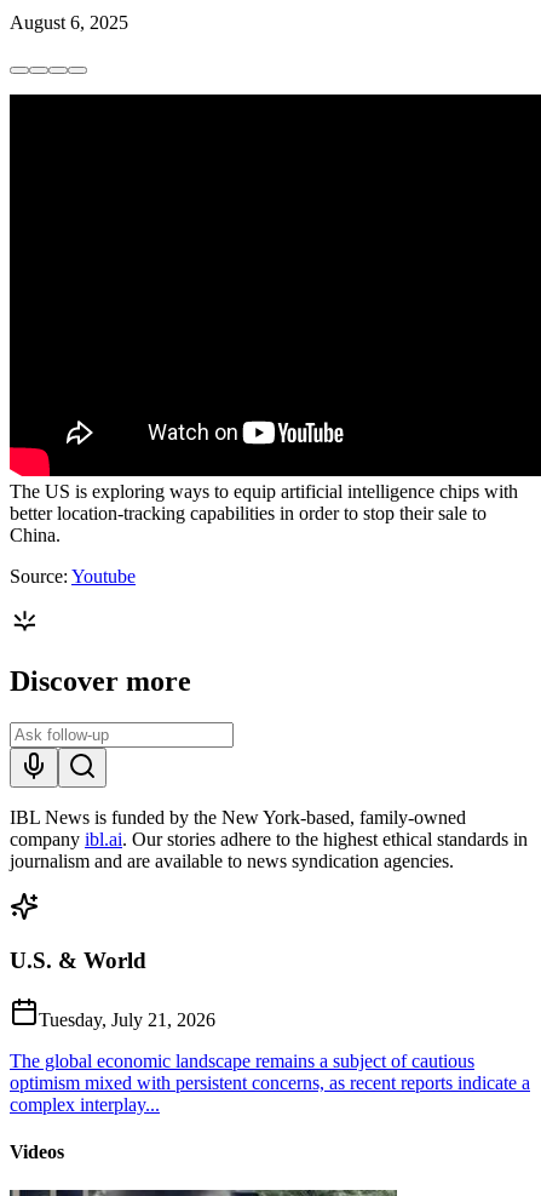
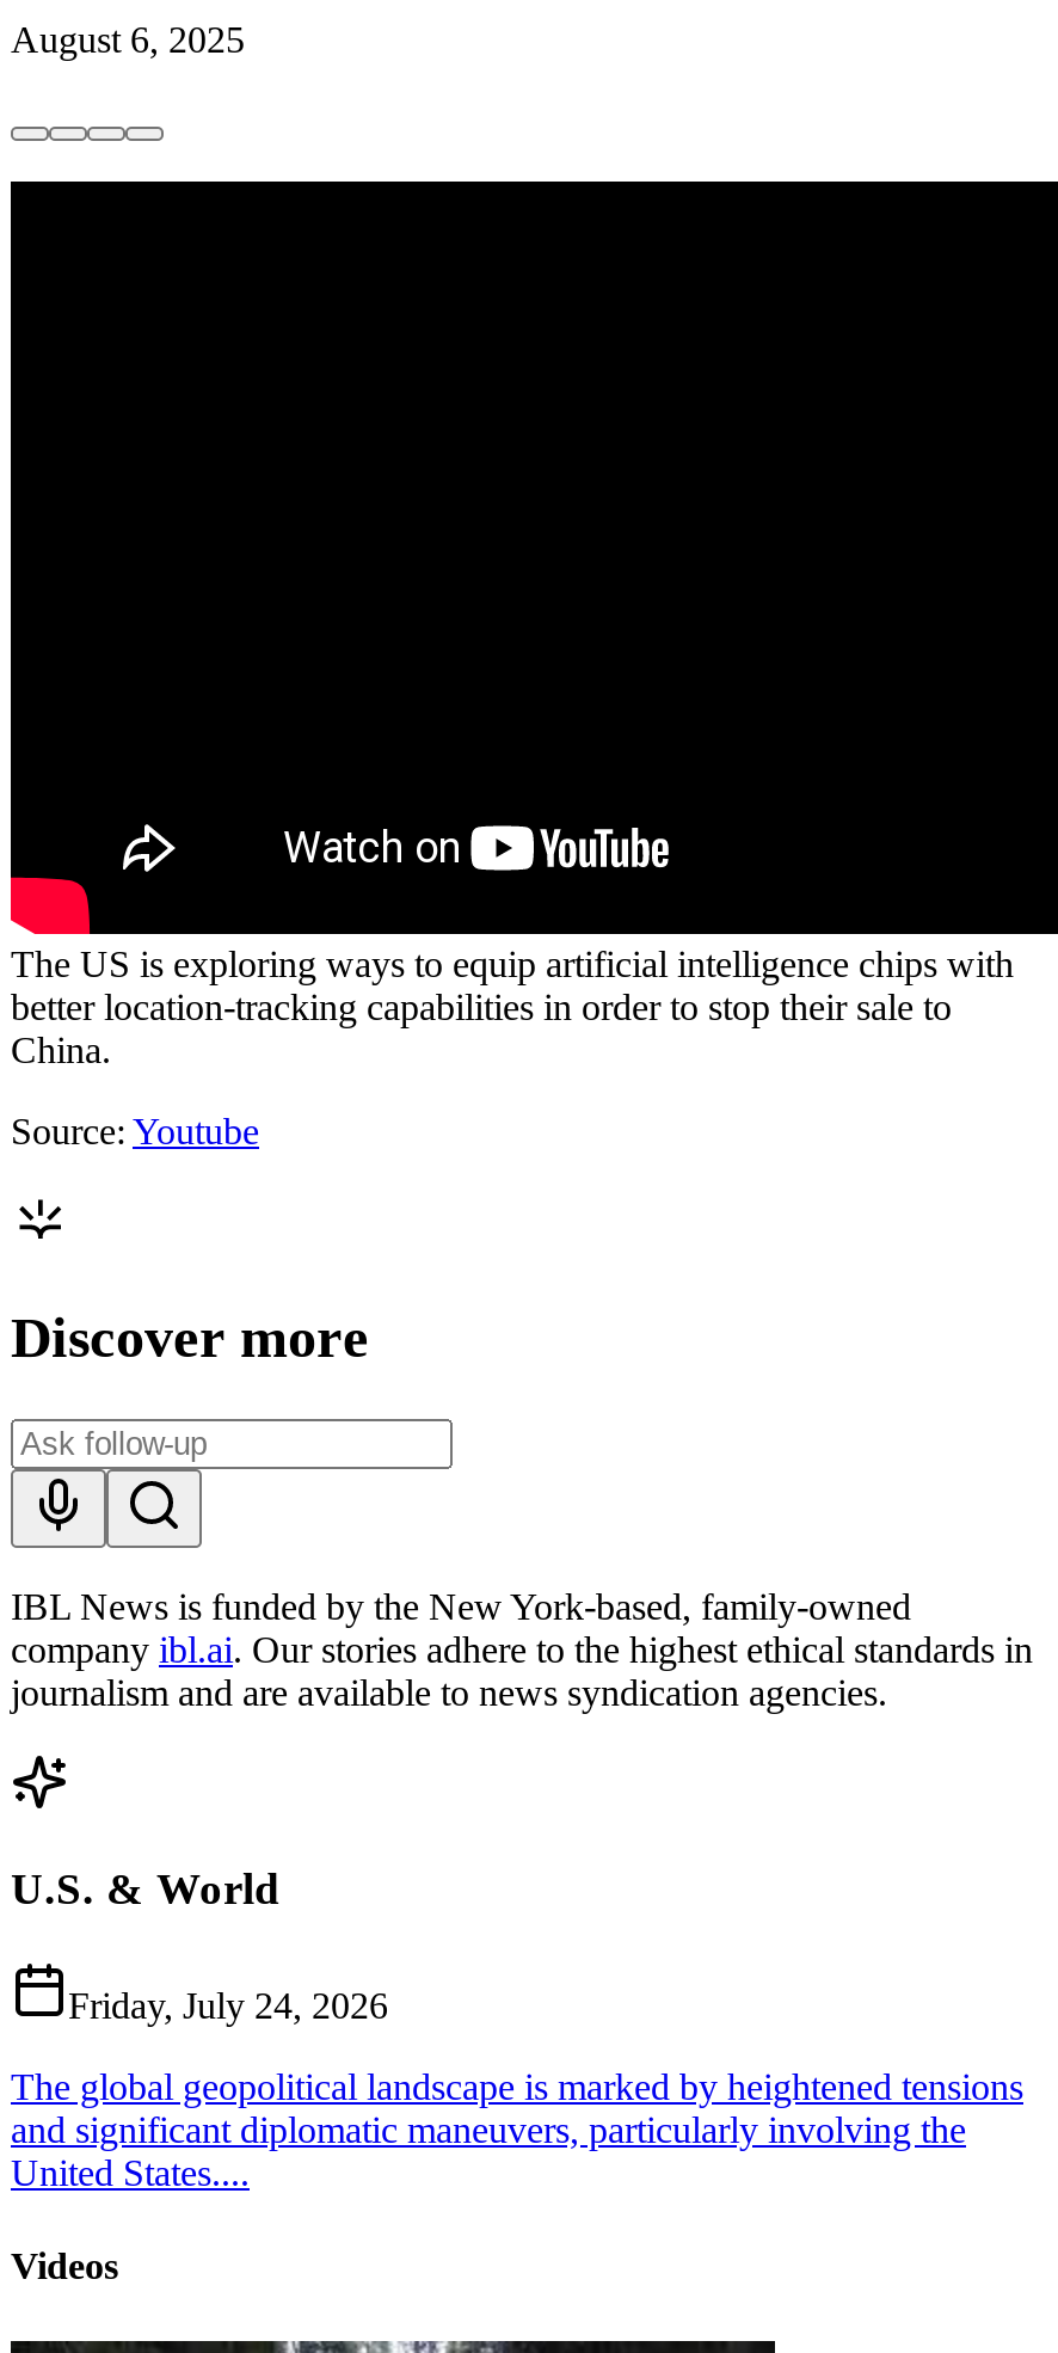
- Tuesday, July 21, 2026
+ Friday, July 24, 2026

- The global economic landscape remains a subject of cautious
- optimism mixed with persistent concerns, as recent reports indicate a
- complex interplay...
+ The global geopolitical landscape is marked by heightened tensions
+ and significant diplomatic maneuvers, particularly involving the
+ United States....
